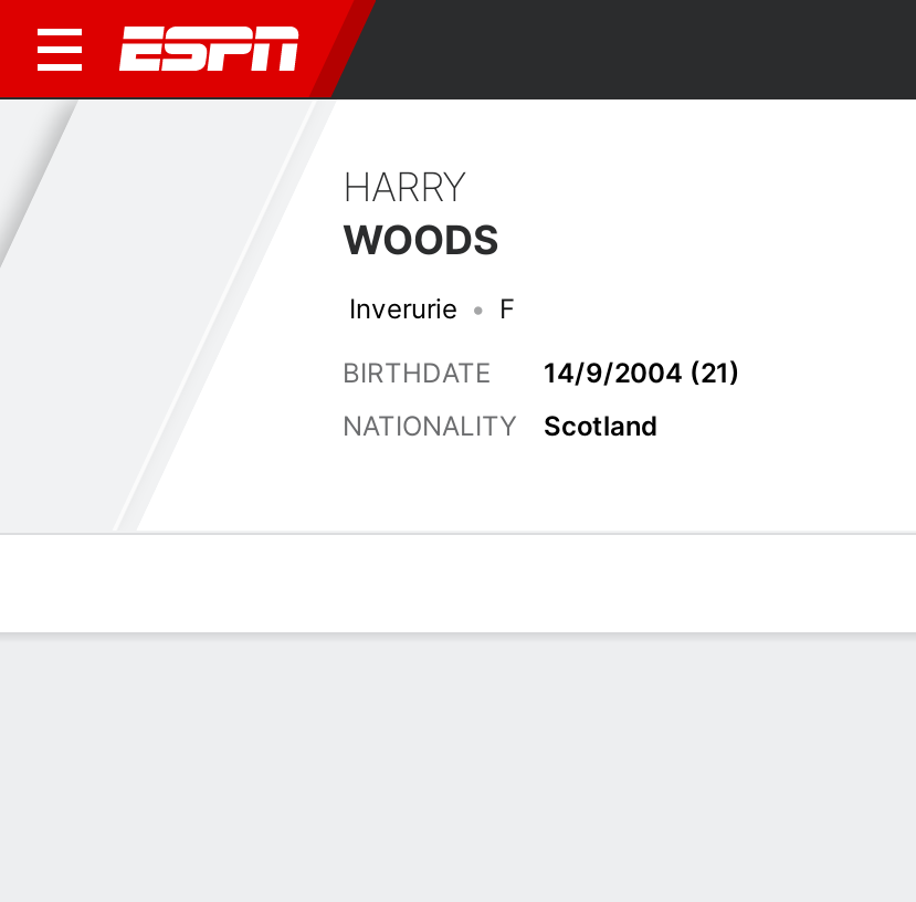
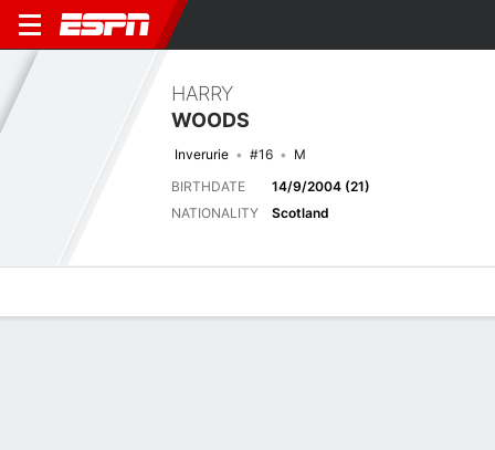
- F
+ #16
+ M
